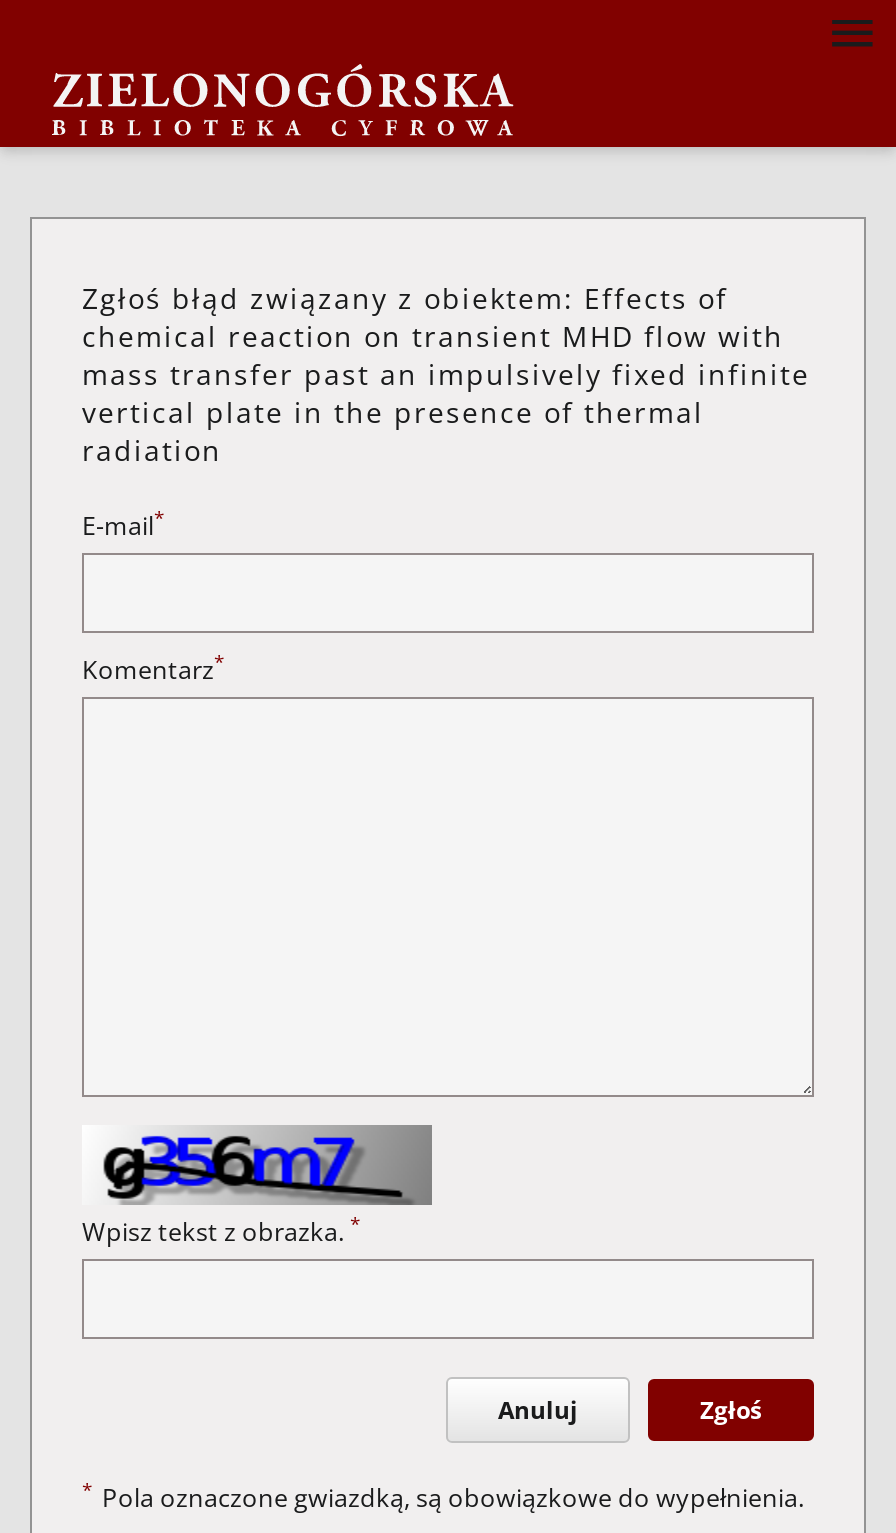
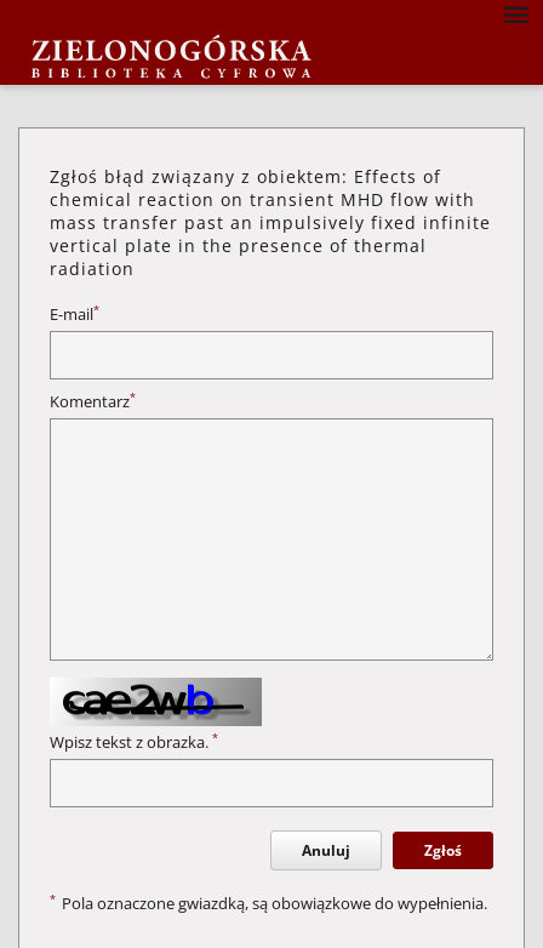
- [image]
+ [image]
